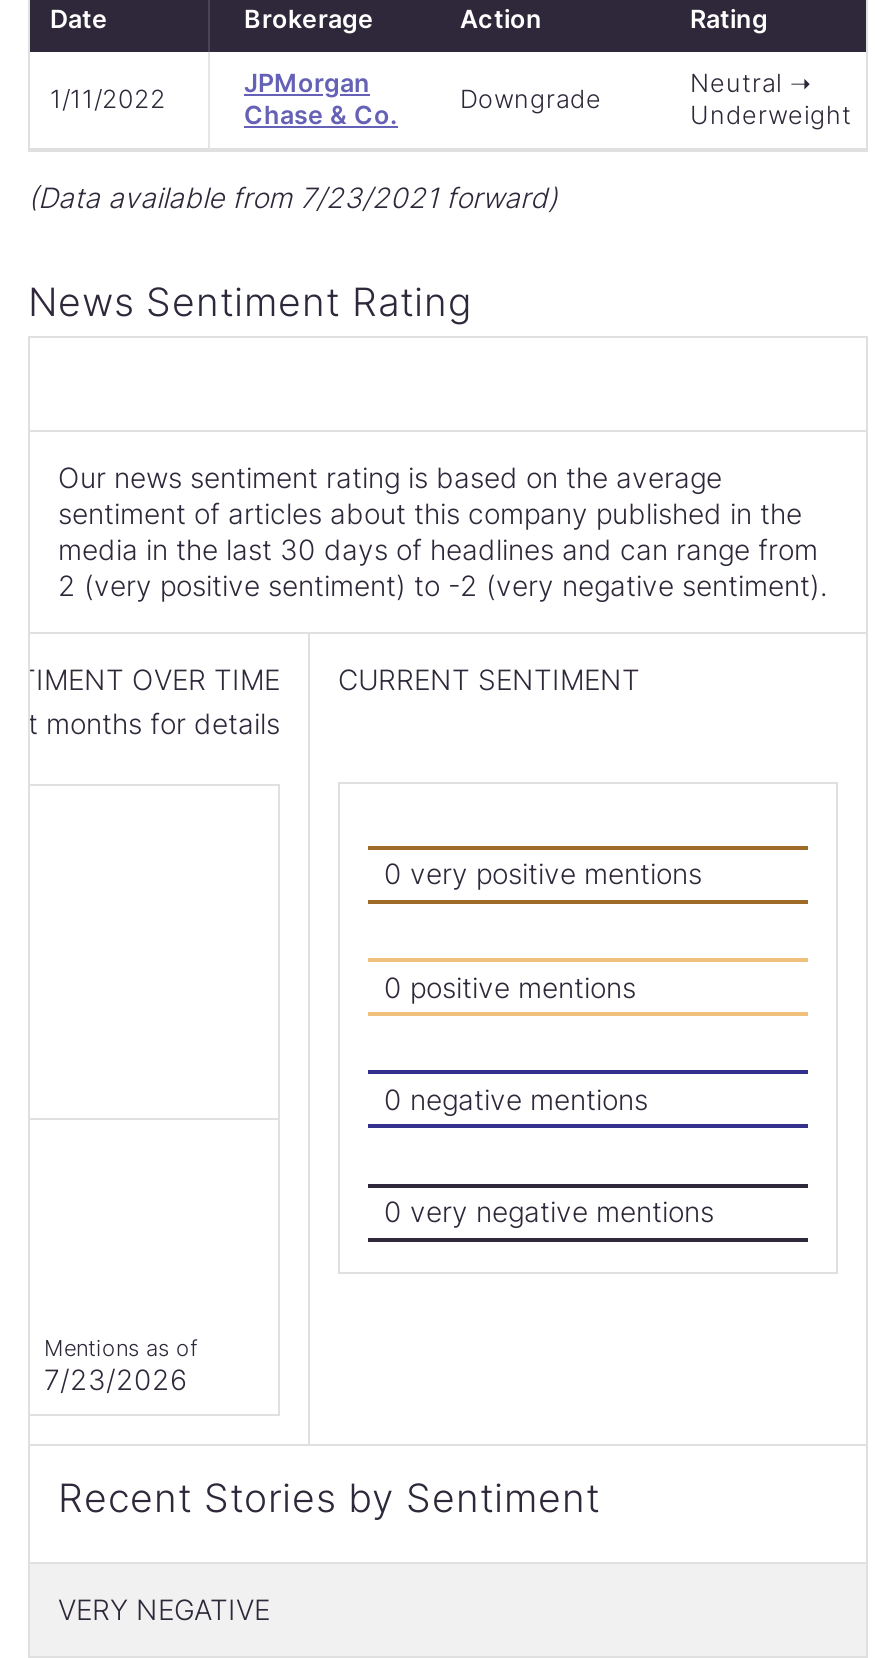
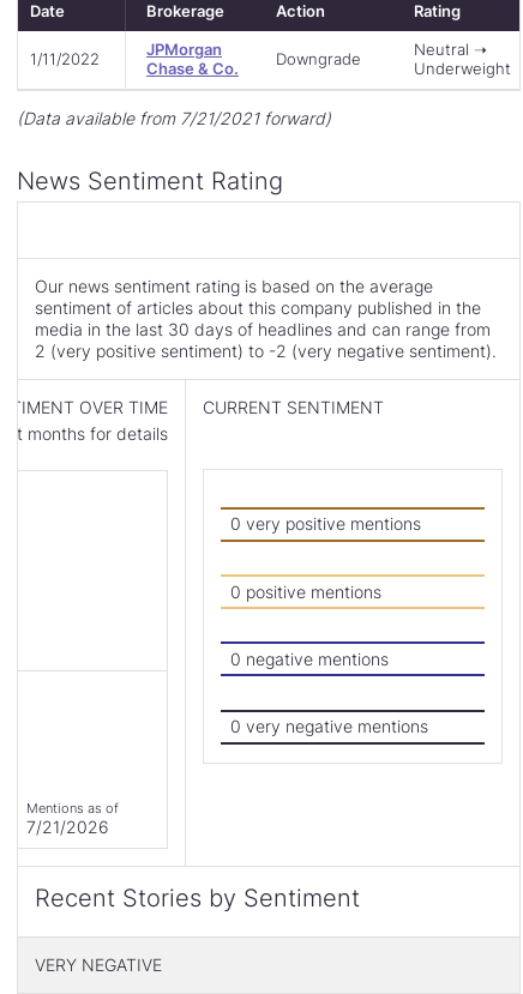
- (Data available from 7/23/2021 forward)
+ (Data available from 7/21/2021 forward)

- 7/23/2026
+ 7/21/2026
